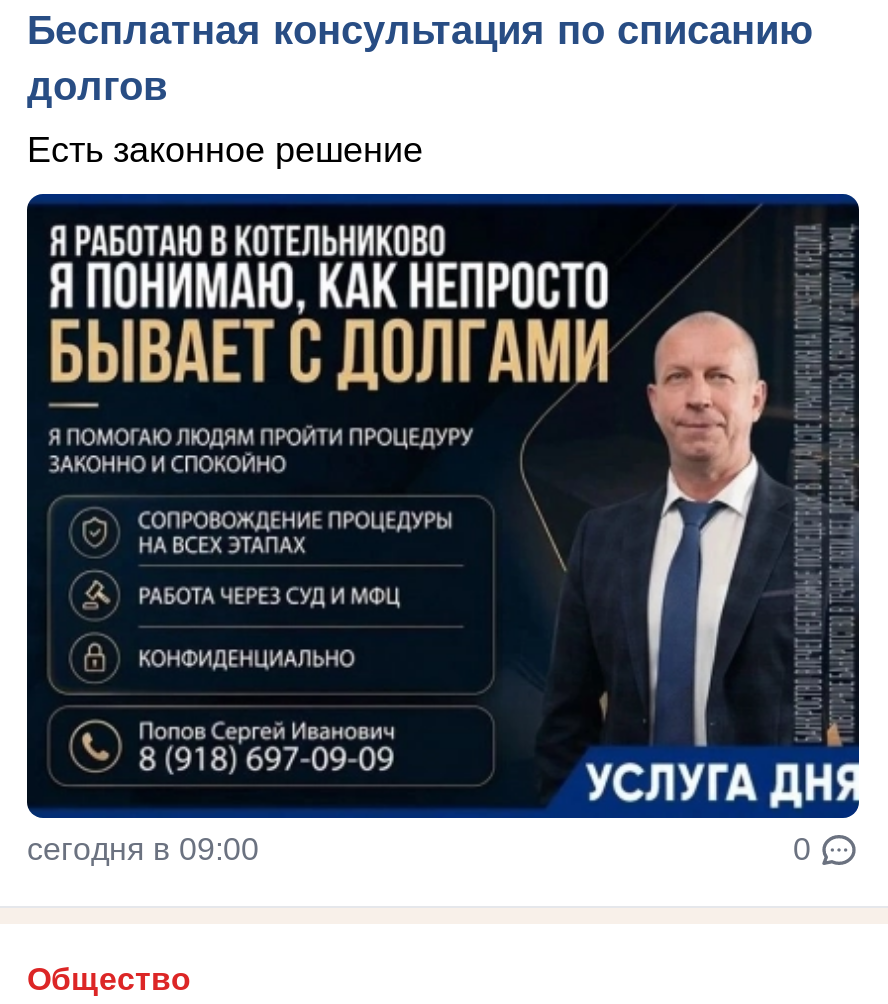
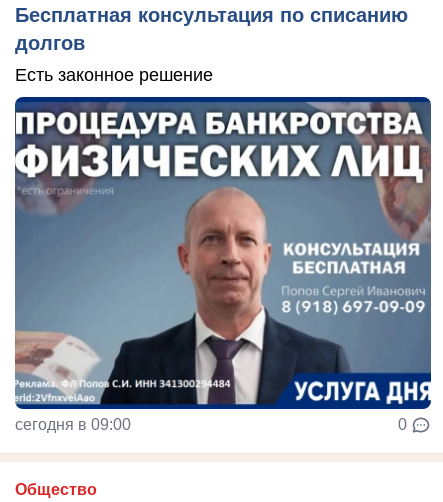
- [image]
+ [image]
